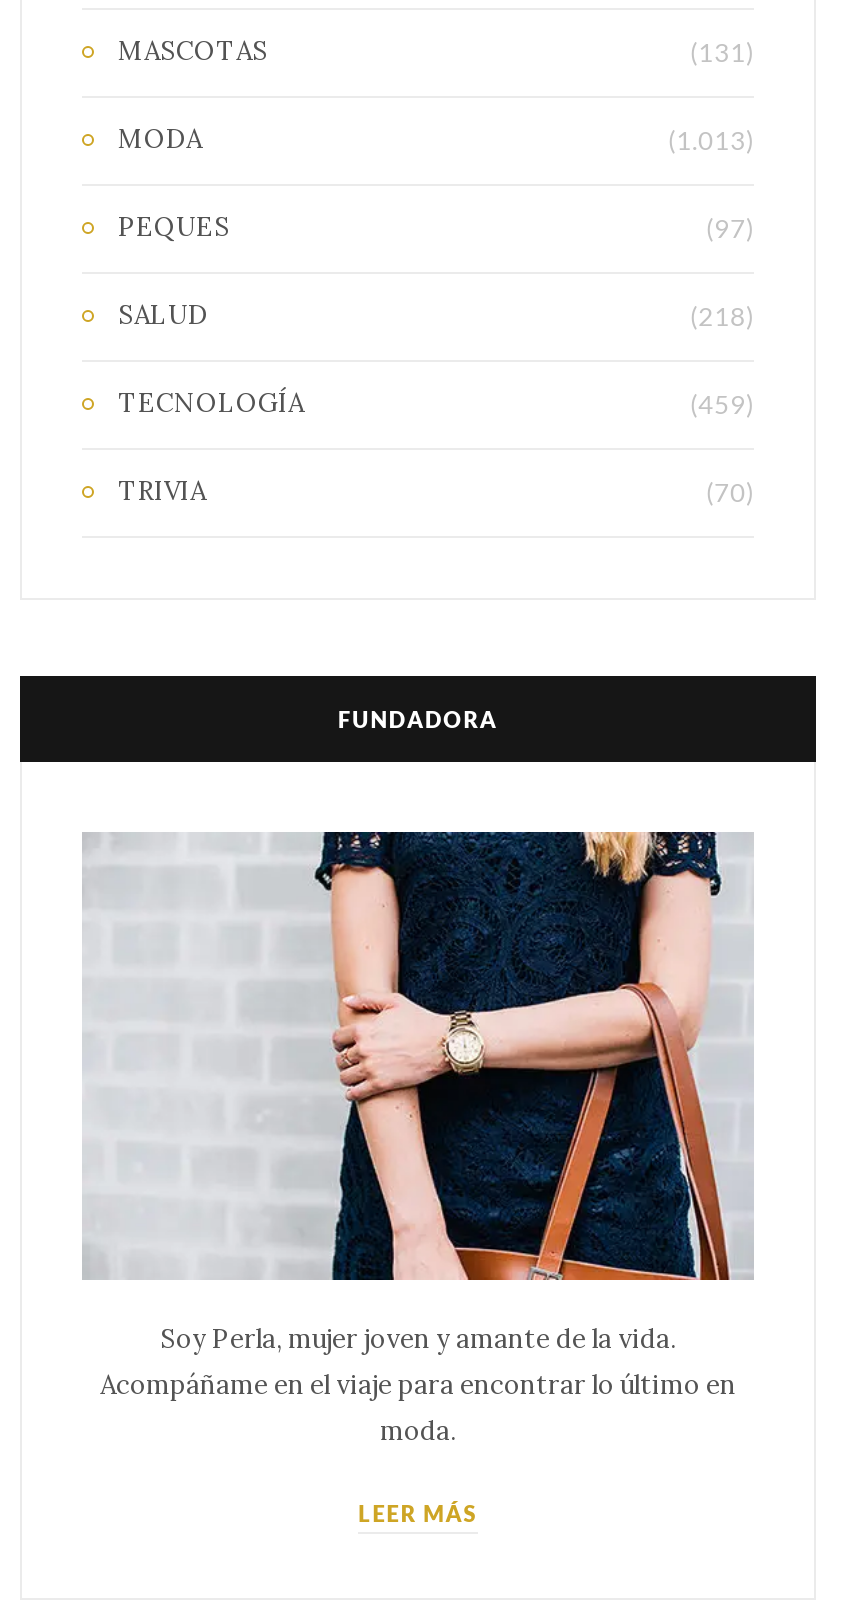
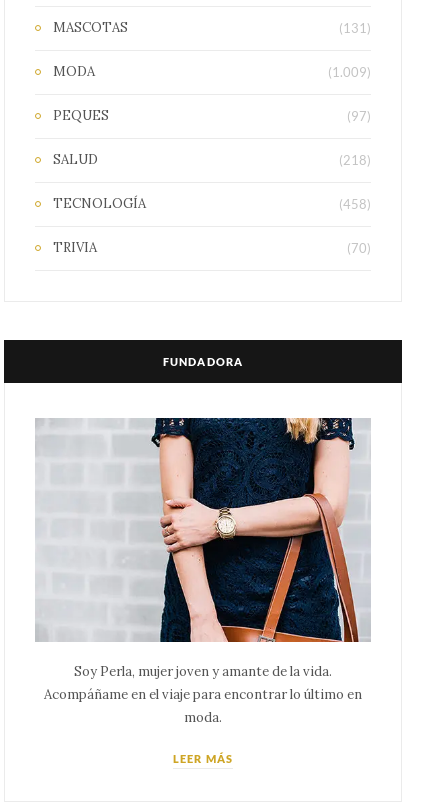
- (1.013)
+ (1.009)

- (459)
+ (458)
